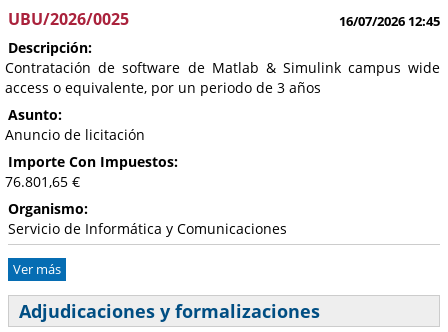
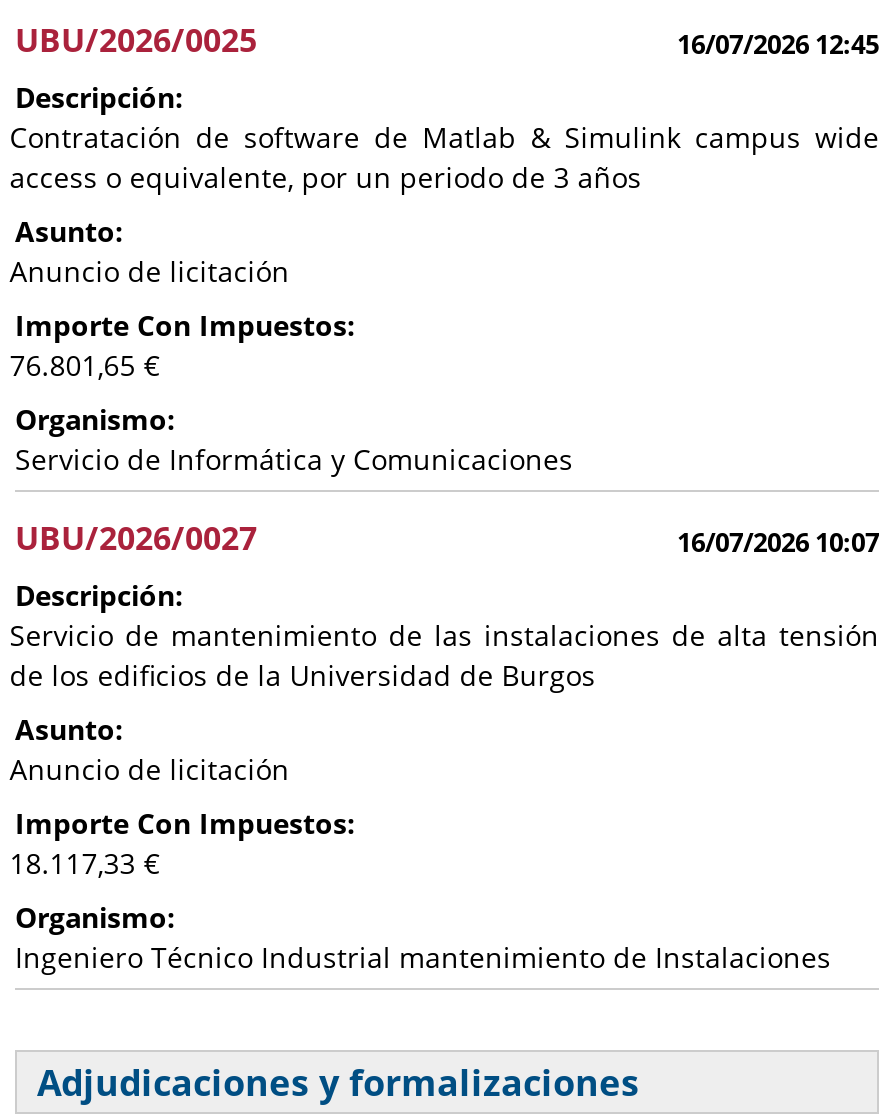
- Ver más
+ 16/07/2026 10:07
+ UBU/2026/0027
+ Descripción:
+ Servicio de mantenimiento de las instalaciones de alta tensión
+ de los edificios de la Universidad de Burgos
+ Asunto:
+ Anuncio de licitación
+ Importe Con Impuestos:
+ 18.117,33 €
+ Organismo:
+ Ingeniero Técnico Industrial mantenimiento de Instalaciones
